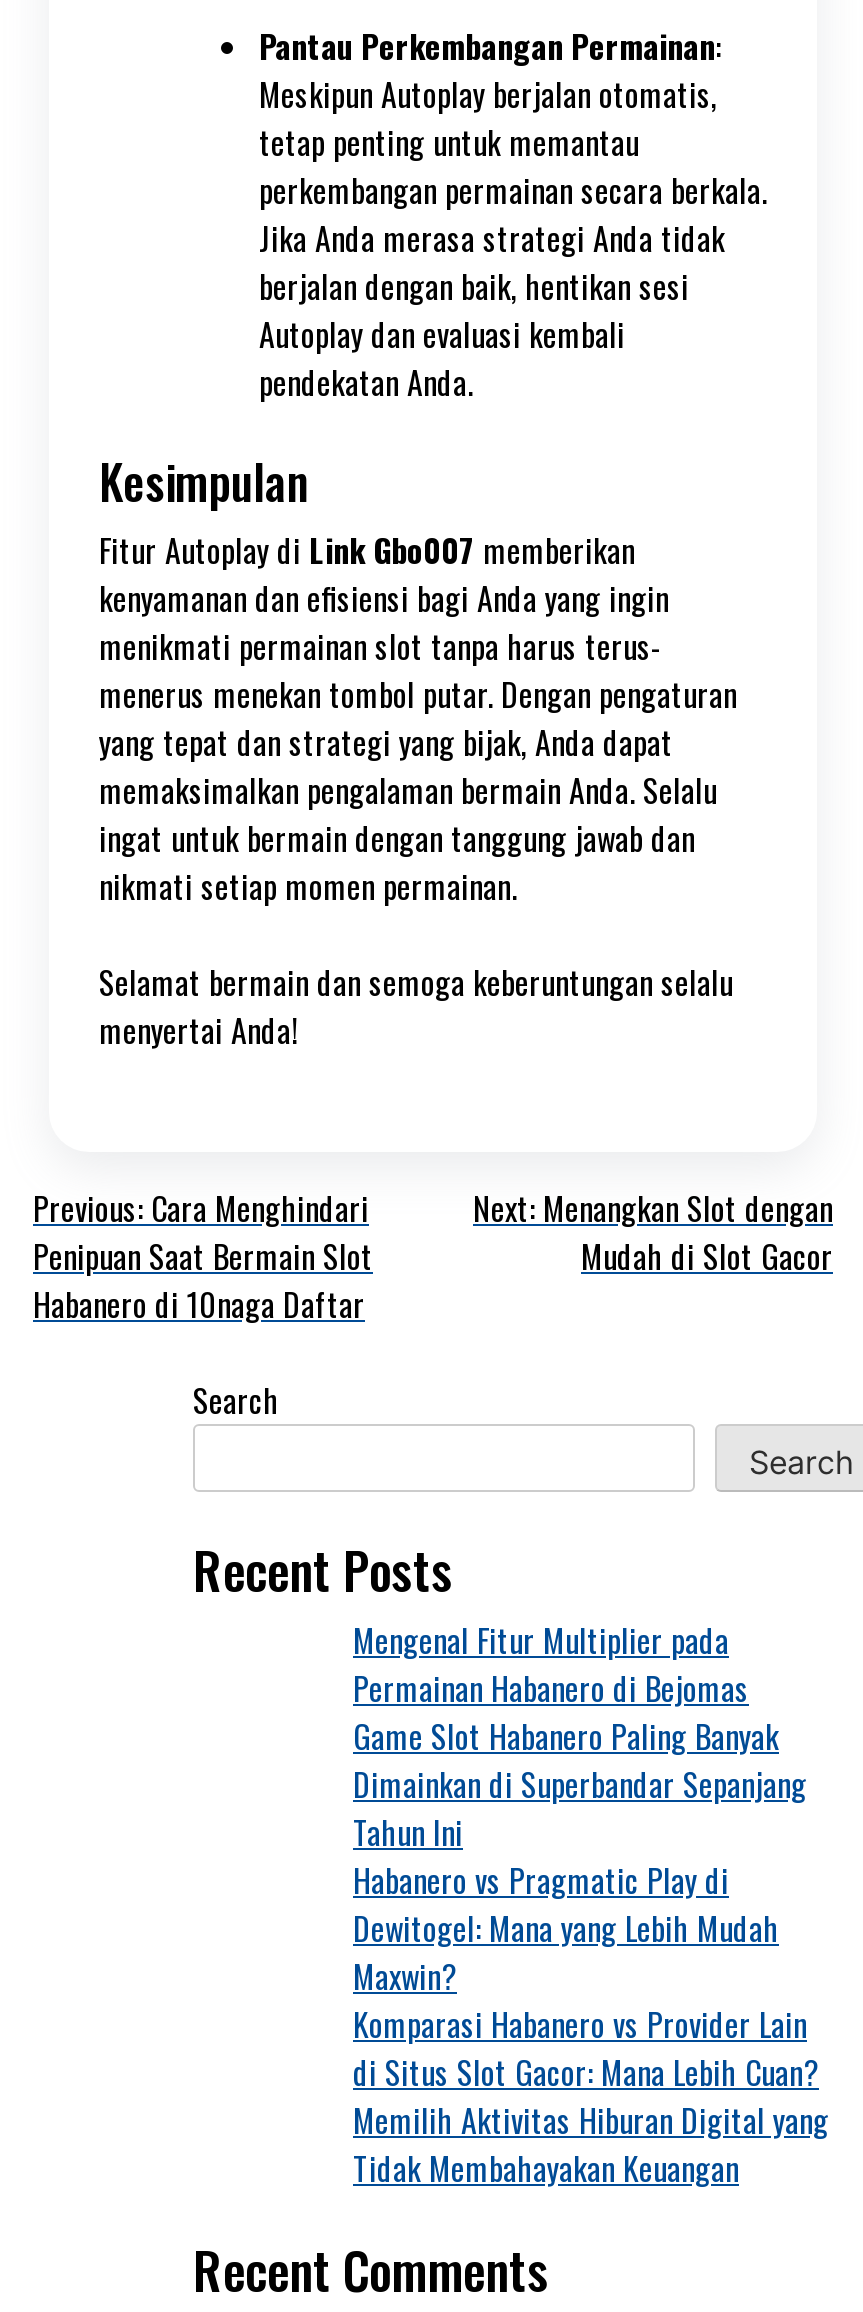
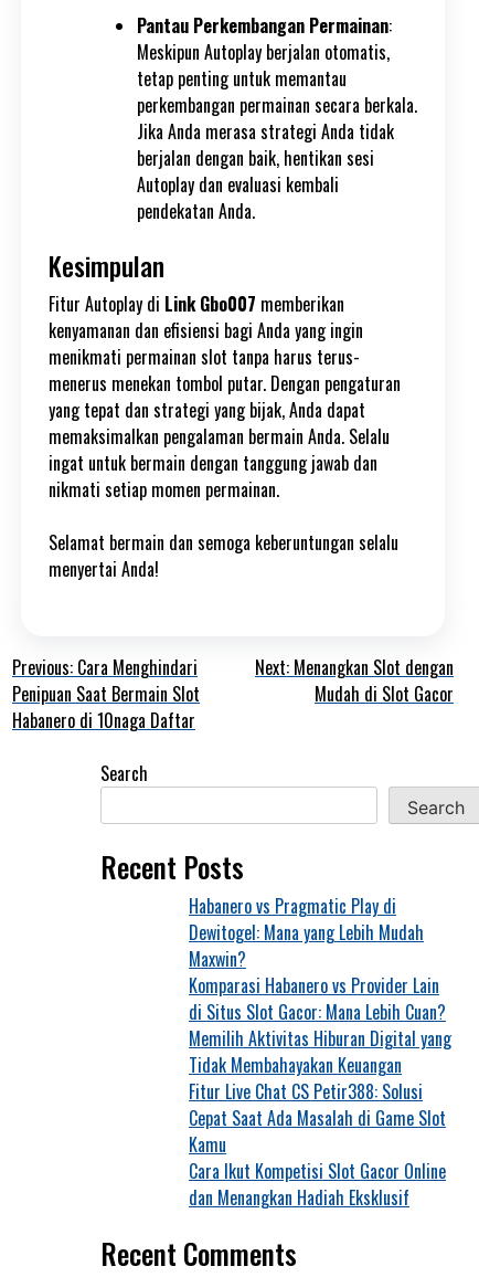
- Mengenal Fitur Multiplier pada
- Permainan Habanero di Bejomas
- Game Slot Habanero Paling Banyak
- Dimainkan di Superbandar Sepanjang
- Tahun Ini

moved up: Habanero vs Pragmatic Play di | Dewitogel: Mana yang Lebih Mudah | Maxwin? | Komparasi Habanero vs Provider Lain | di Situs Slot Gacor: Mana Lebih Cuan? | Memilih Aktivitas Hiburan Digital yang | Tidak Membahayakan Keuangan

+ Fitur Live Chat CS Petir388: Solusi
+ Cepat Saat Ada Masalah di Game Slot
+ Kamu
+ Cara Ikut Kompetisi Slot Gacor Online
+ dan Menangkan Hadiah Eksklusif
